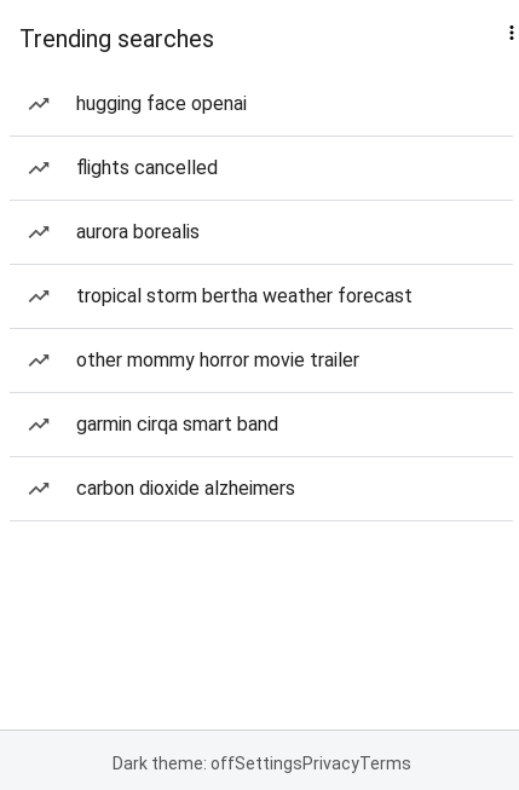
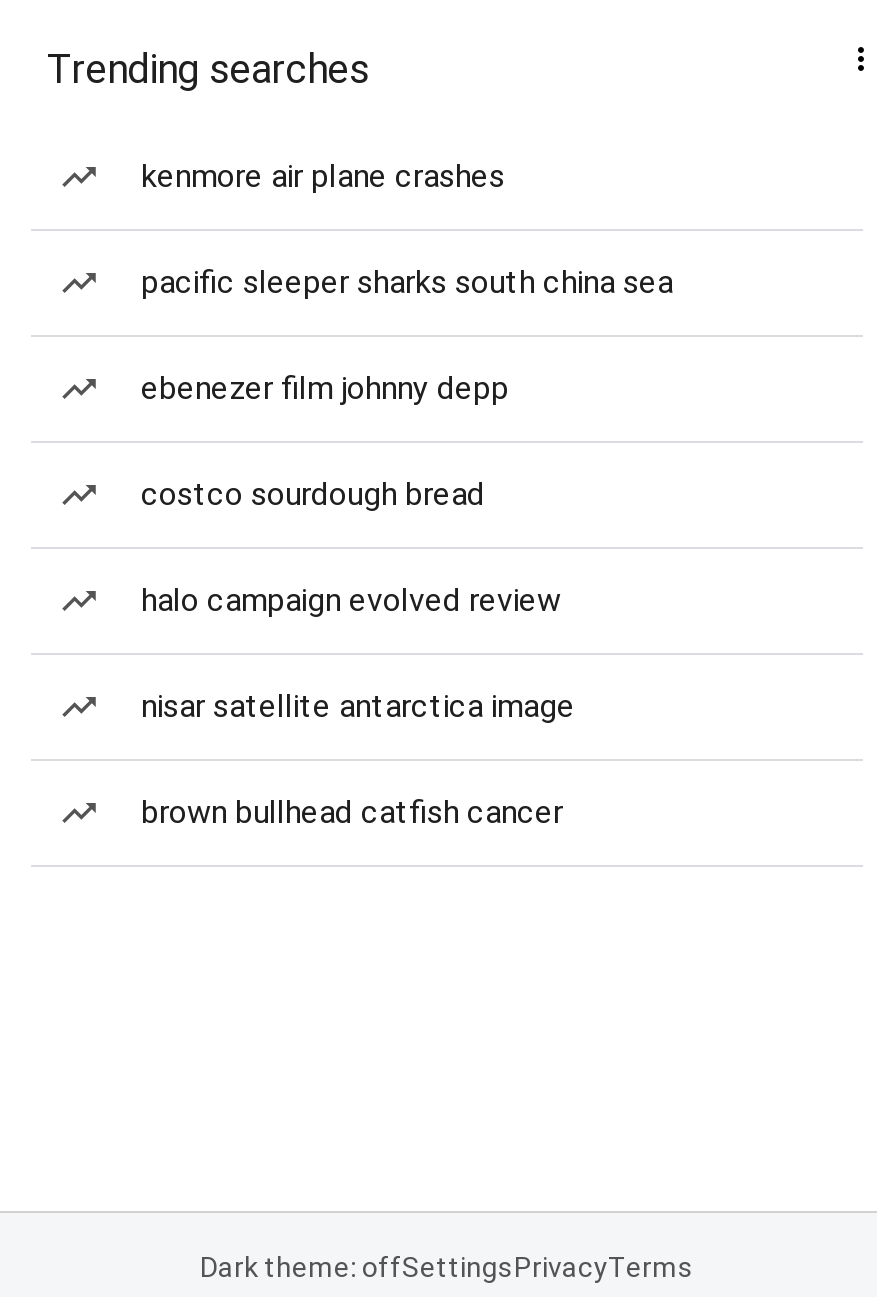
- hugging face openai
+ kenmore air plane crashes

- flights cancelled
+ pacific sleeper sharks south china sea

- aurora borealis
+ ebenezer film johnny depp

- tropical storm bertha weather forecast
+ costco sourdough bread

- other mommy horror movie trailer
+ halo campaign evolved review

- garmin cirqa smart band
+ nisar satellite antarctica image

- carbon dioxide alzheimers
+ brown bullhead catfish cancer
